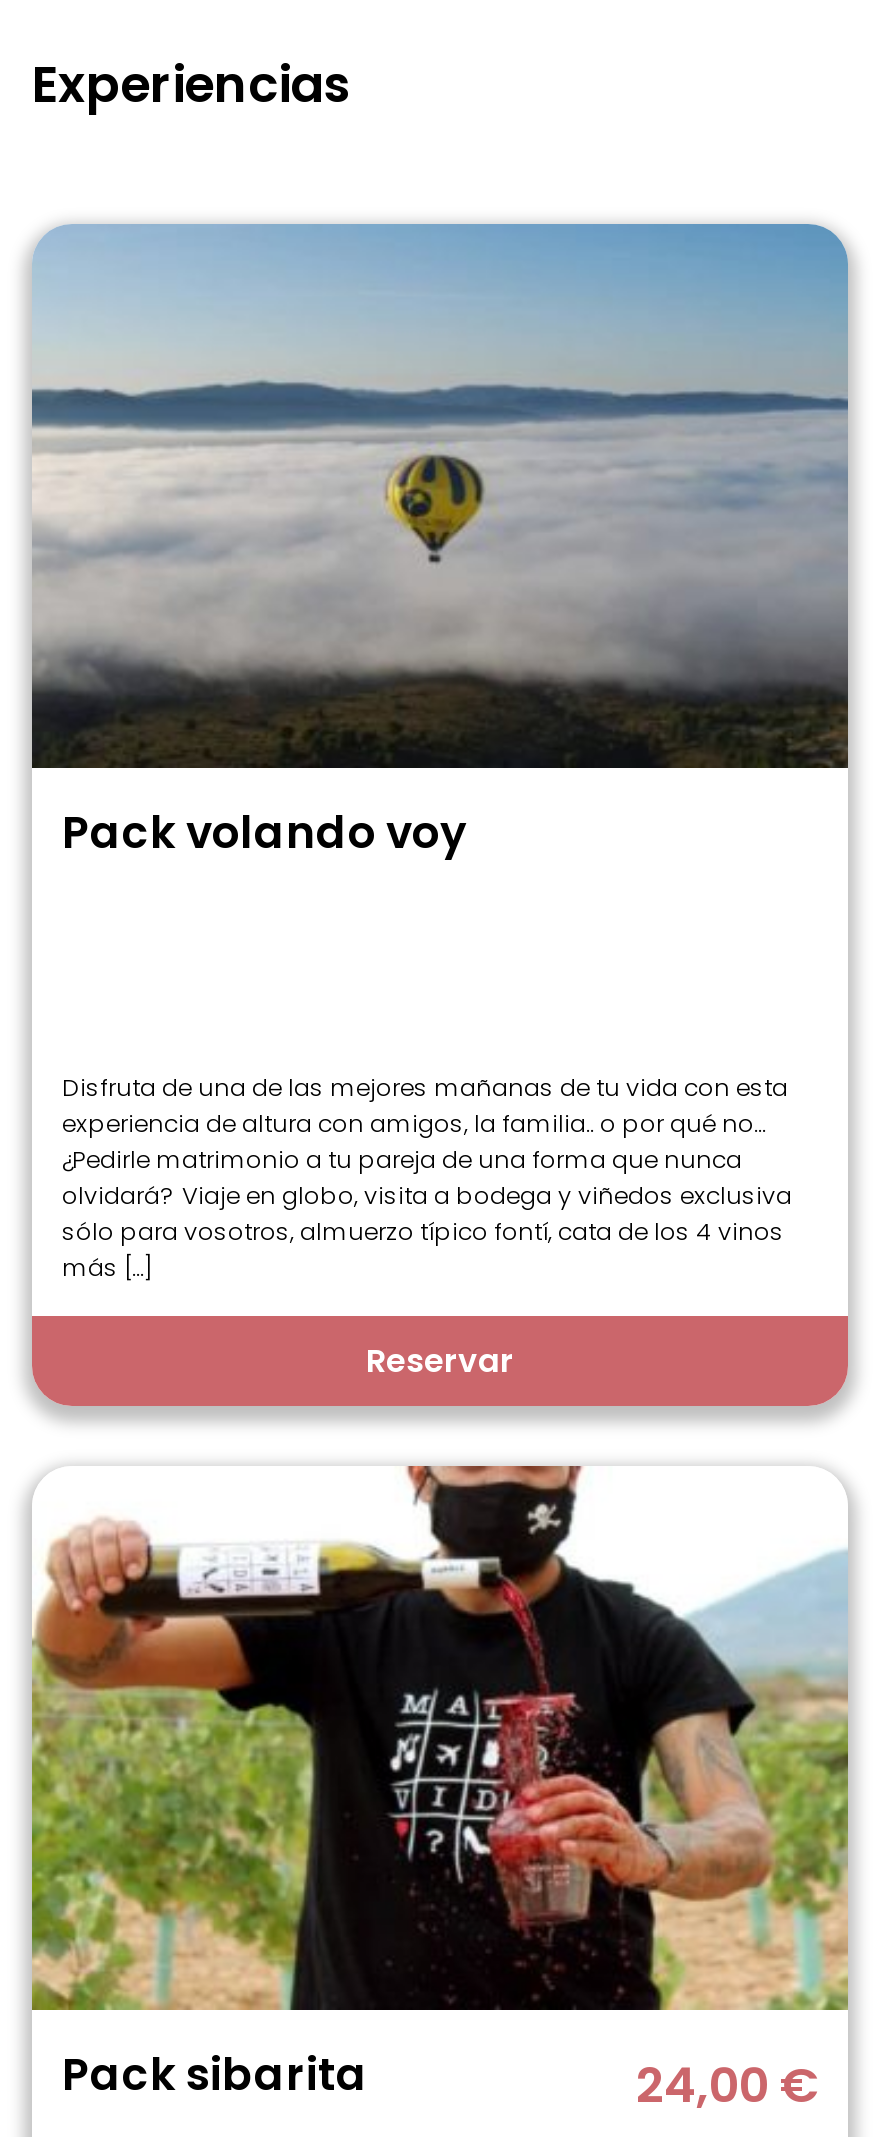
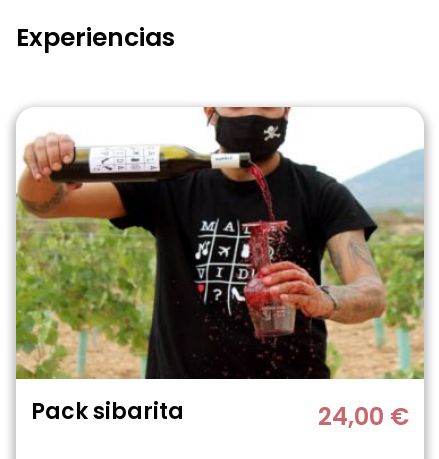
- [image]
- Pack volando voy

- Disfruta de una de las mejores mañanas de tu vida con esta
- experiencia de altura con amigos, la familia.. o por qué no…
- ¿Pedirle matrimonio a tu pareja de una forma que nunca
- olvidará? Viaje en globo, visita a bodega y viñedos exclusiva
- sólo para vosotros, almuerzo típico fontí, cata de los 4 vinos
- más […]
- Reservar
